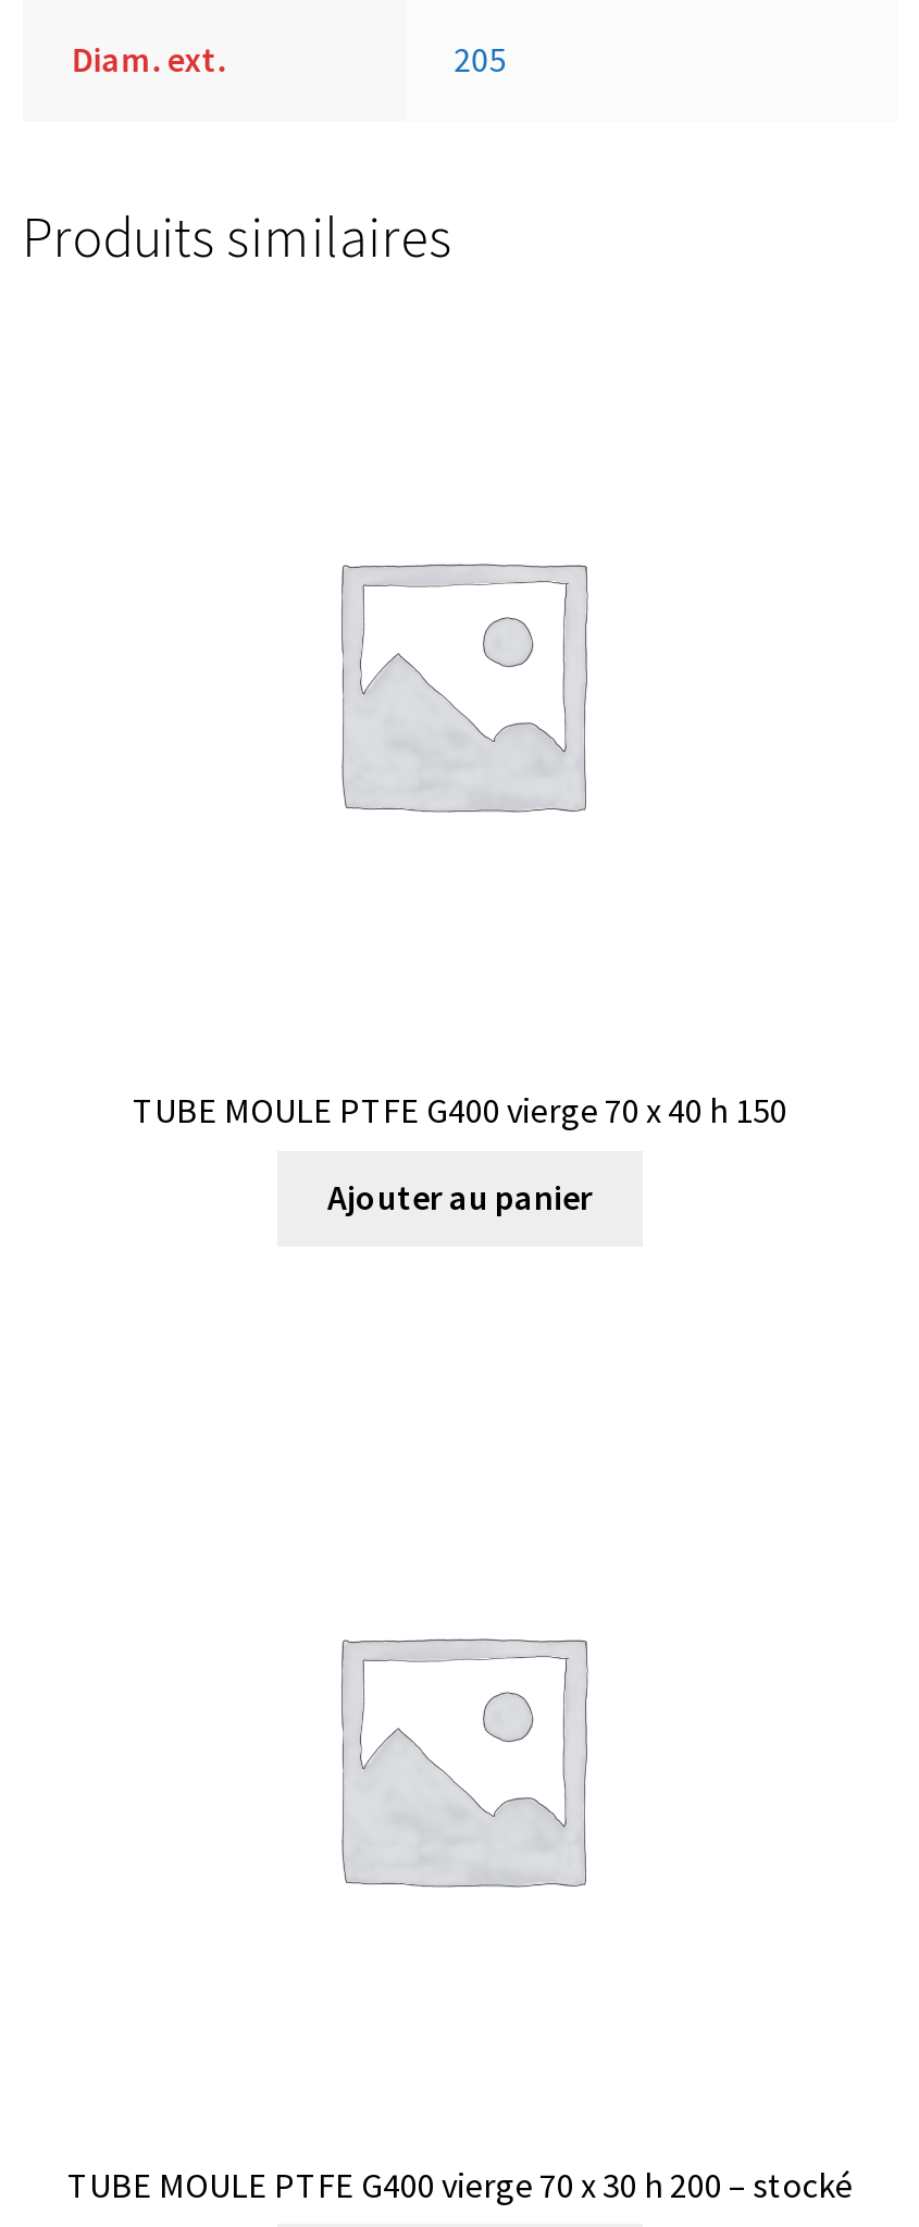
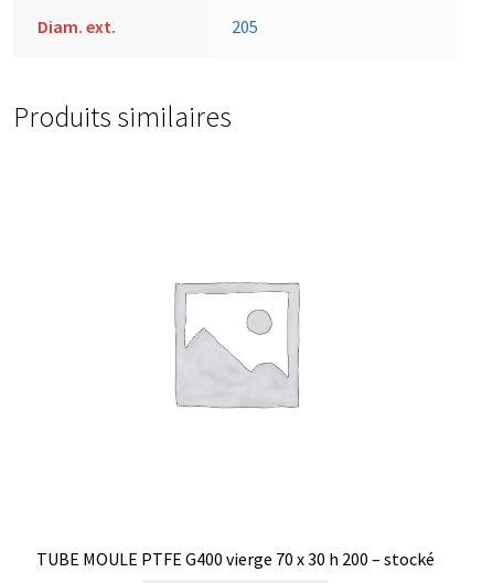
- TUBE MOULE PTFE G400 vierge 70 x 40 h 150
- Ajouter au panier
